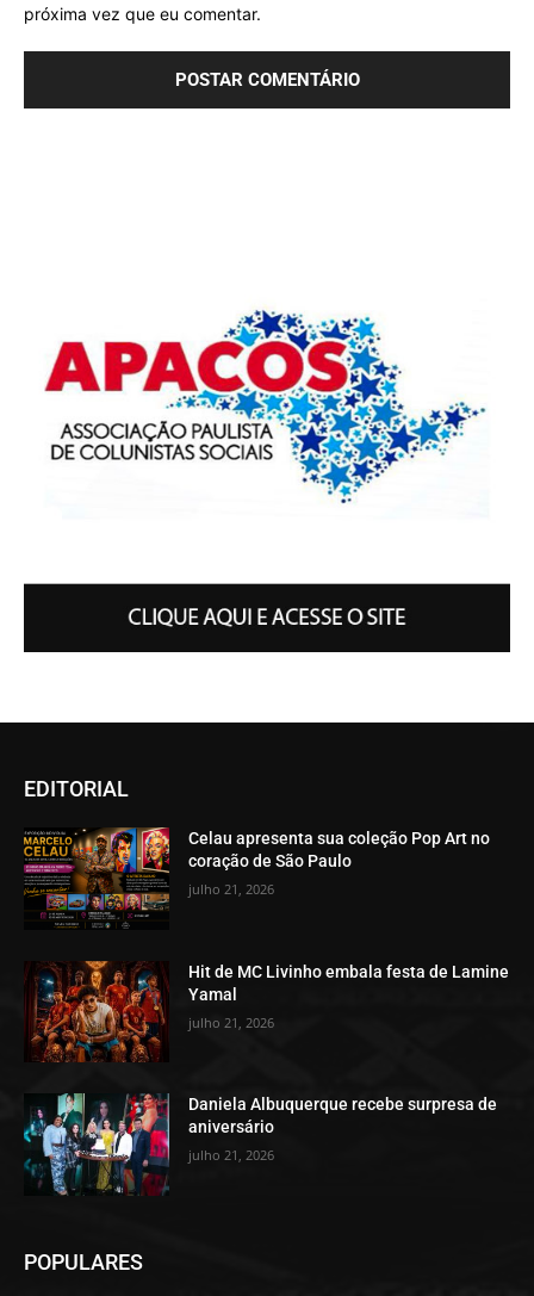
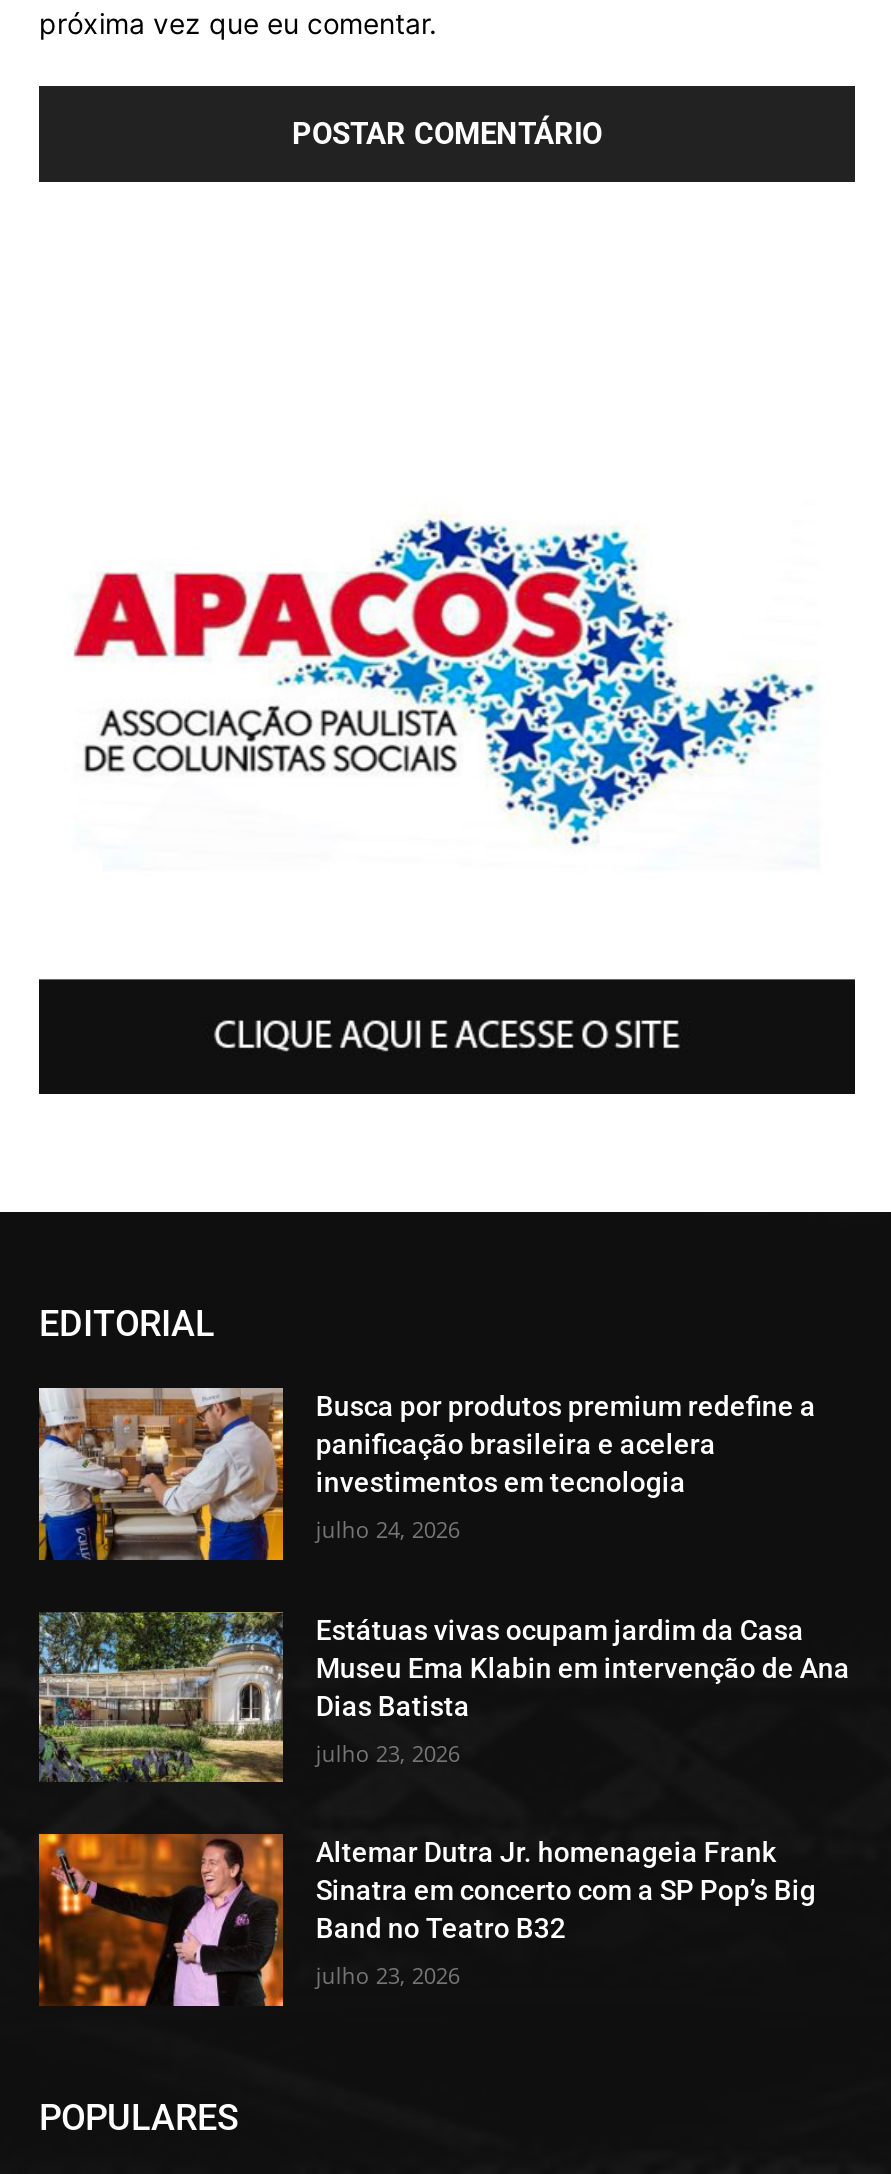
- [image]
- Celau apresenta sua coleção Pop Art no
- coração de São Paulo
+ [image]
+ Busca por produtos premium redefine a
+ panificação brasileira e acelera
+ investimentos em tecnologia

- julho 21, 2026
+ julho 24, 2026

- [image]
- Hit de MC Livinho embala festa de Lamine
- Yamal
+ [image]
+ Estátuas vivas ocupam jardim da Casa
+ Museu Ema Klabin em intervenção de Ana
+ Dias Batista

- julho 21, 2026
+ julho 23, 2026

- [image]
- Daniela Albuquerque recebe surpresa de
- aniversário
+ [image]
+ Altemar Dutra Jr. homenageia Frank
+ Sinatra em concerto com a SP Pop’s Big
+ Band no Teatro B32

- julho 21, 2026
+ julho 23, 2026
